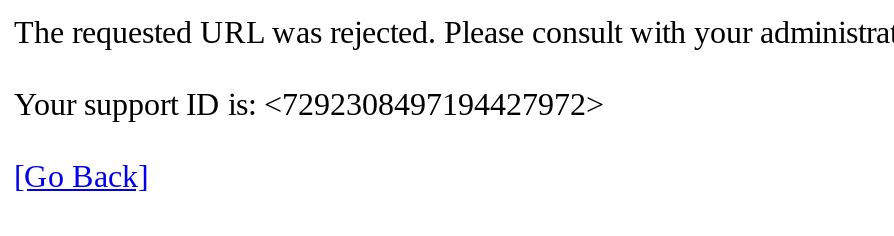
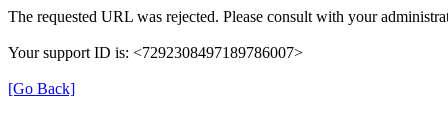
- Your support ID is: <7292308497194427972>
+ Your support ID is: <7292308497189786007>
